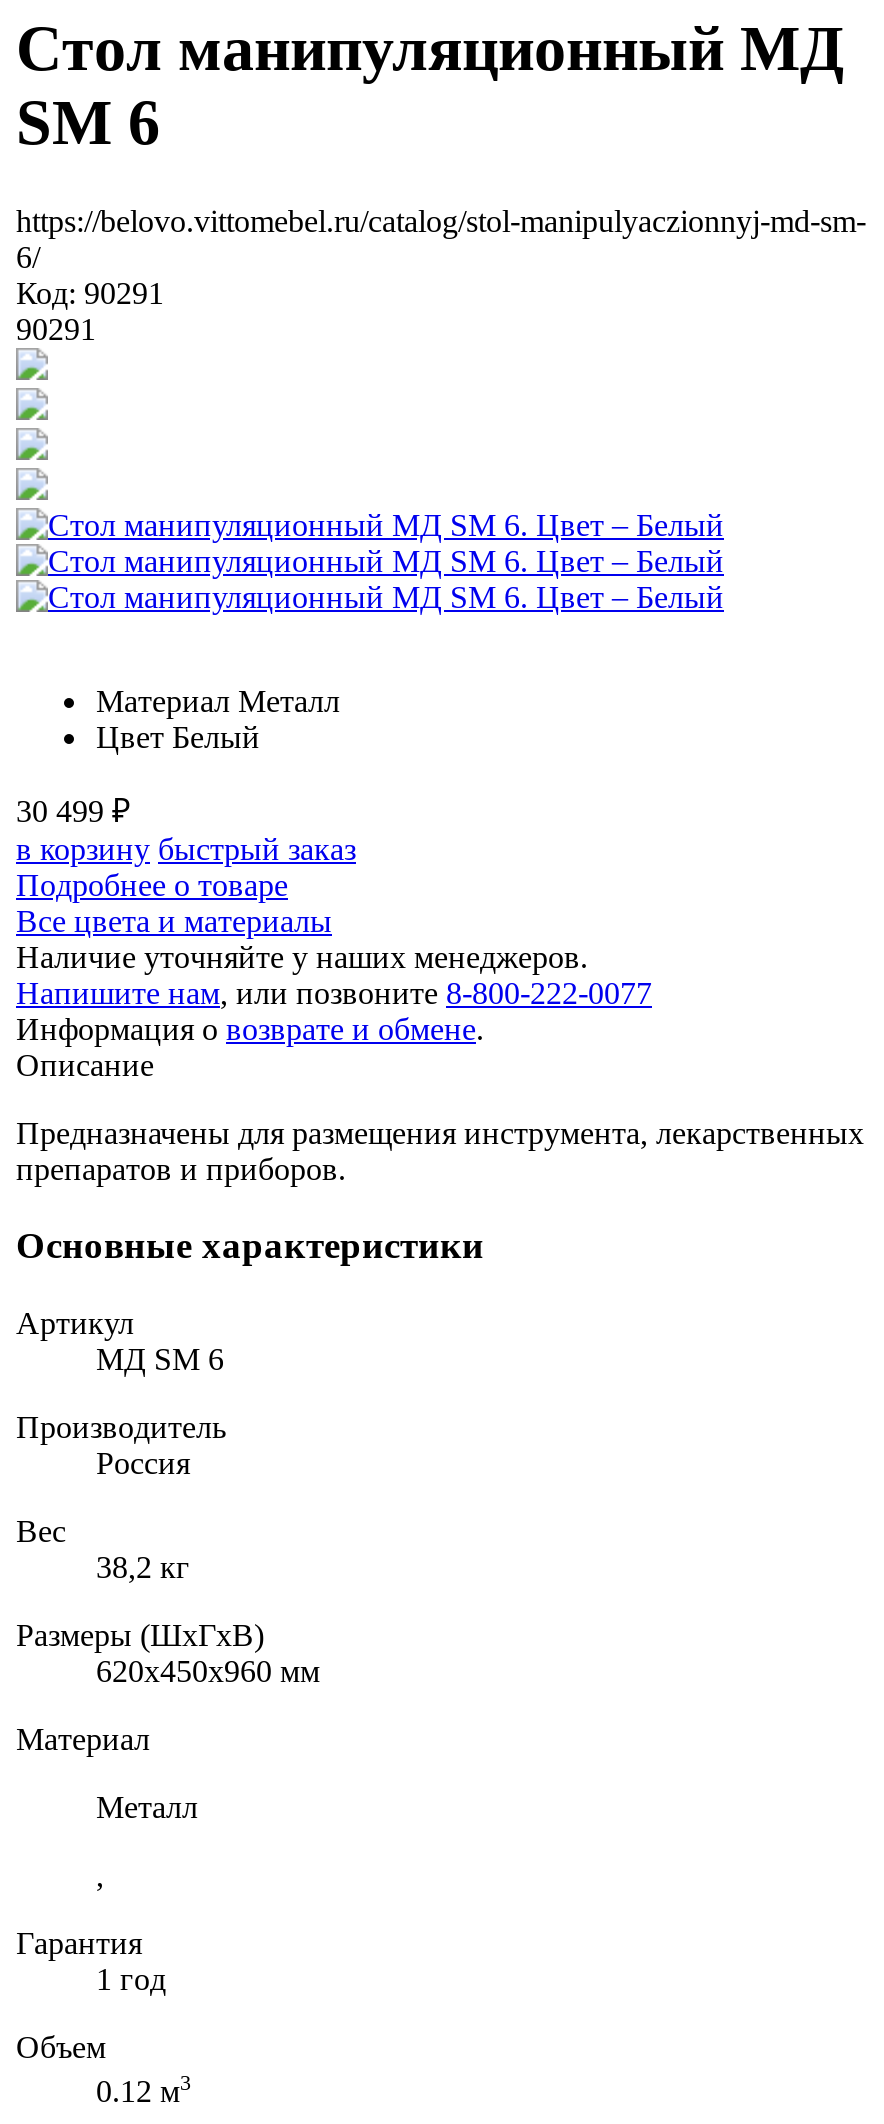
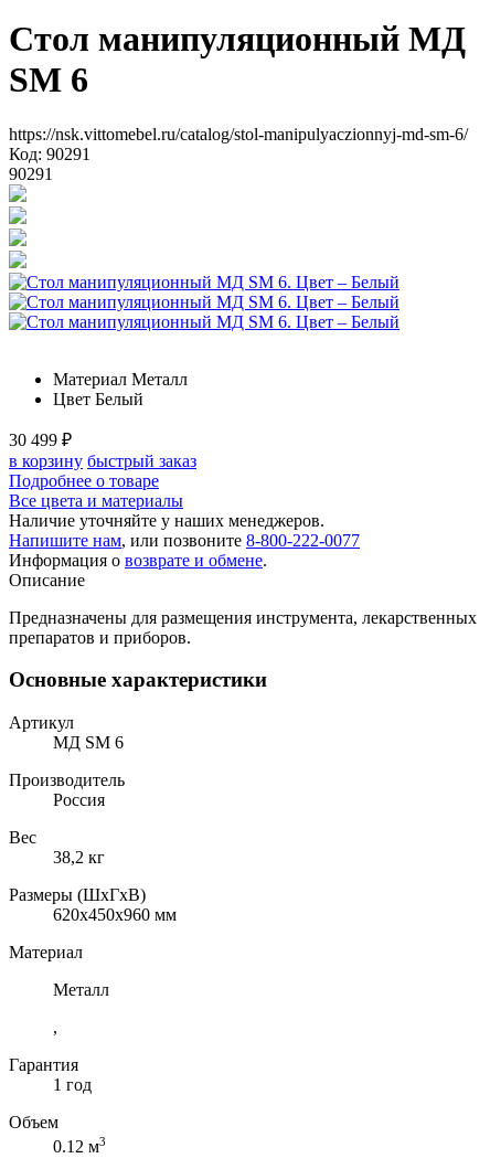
- https://belovo.vittomebel.ru/catalog/stol-manipulyaczionnyj-md-sm-
- 6/
+ https://nsk.vittomebel.ru/catalog/stol-manipulyaczionnyj-md-sm-6/
